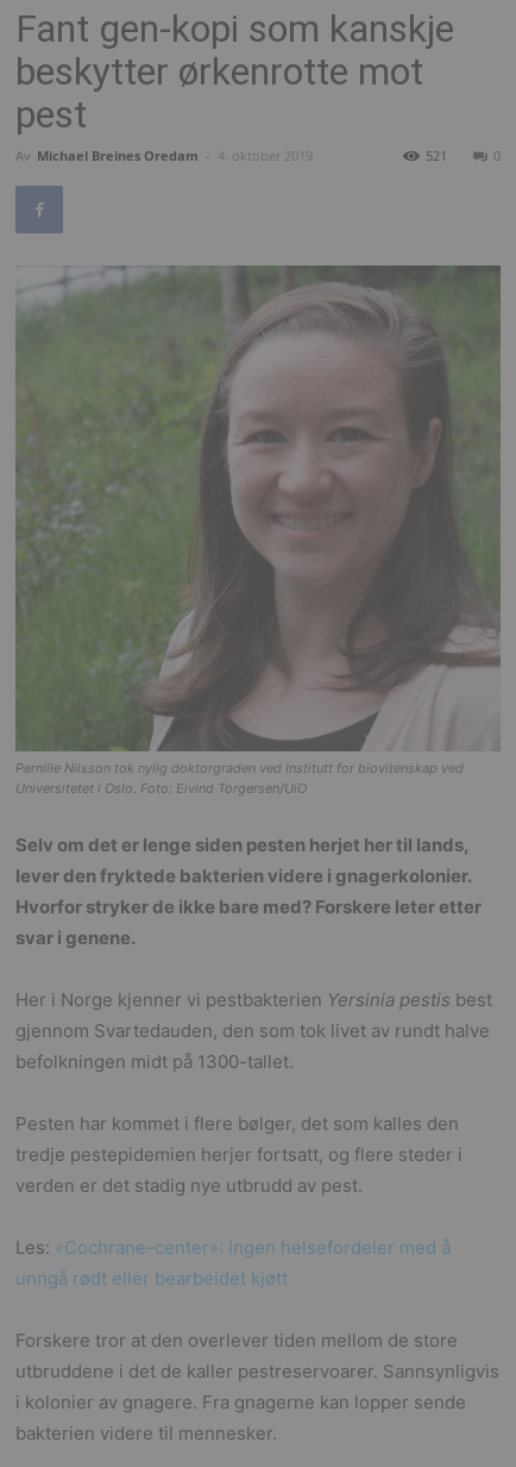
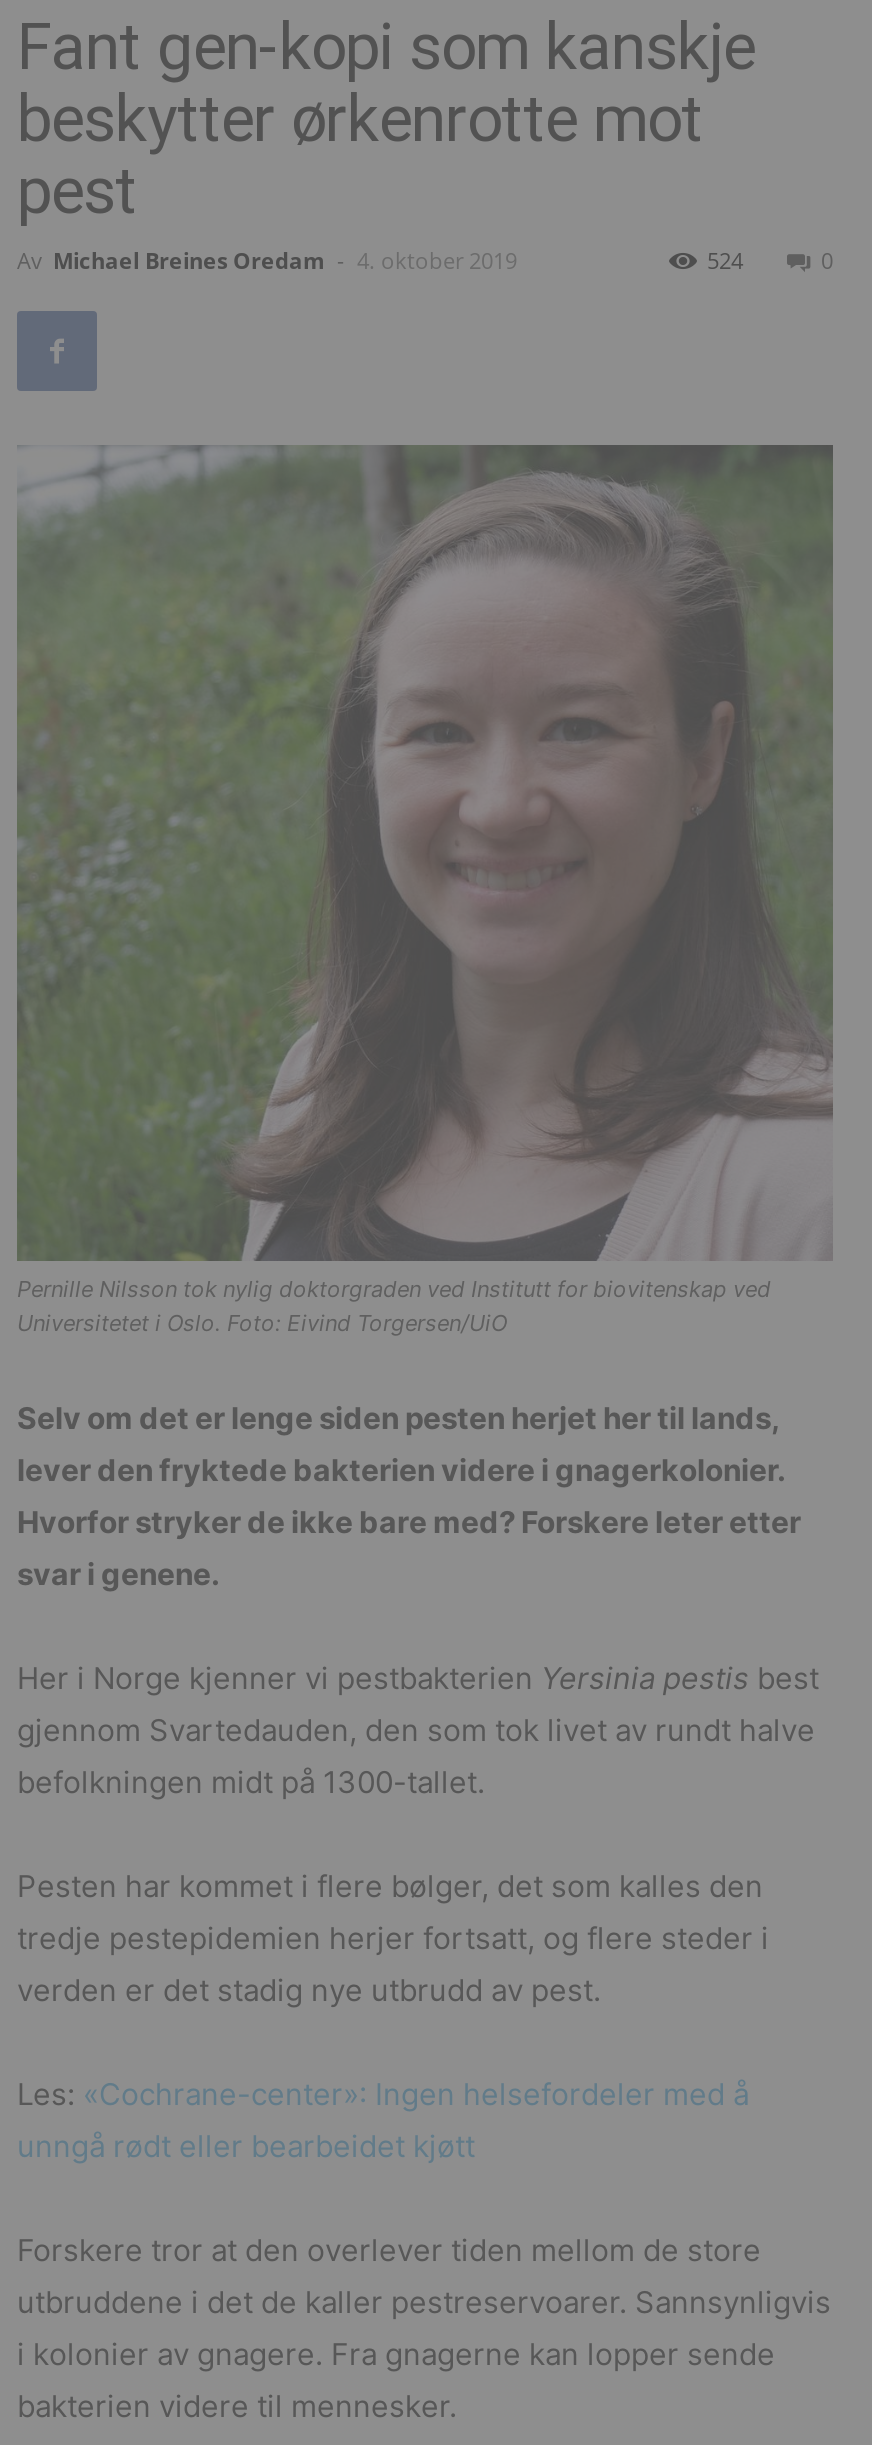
- 521
+ 524
